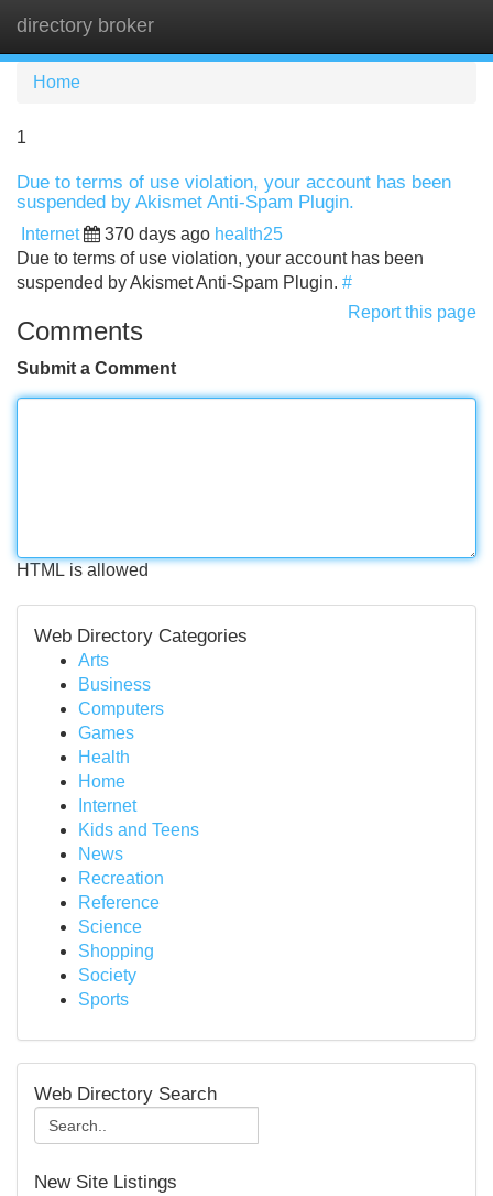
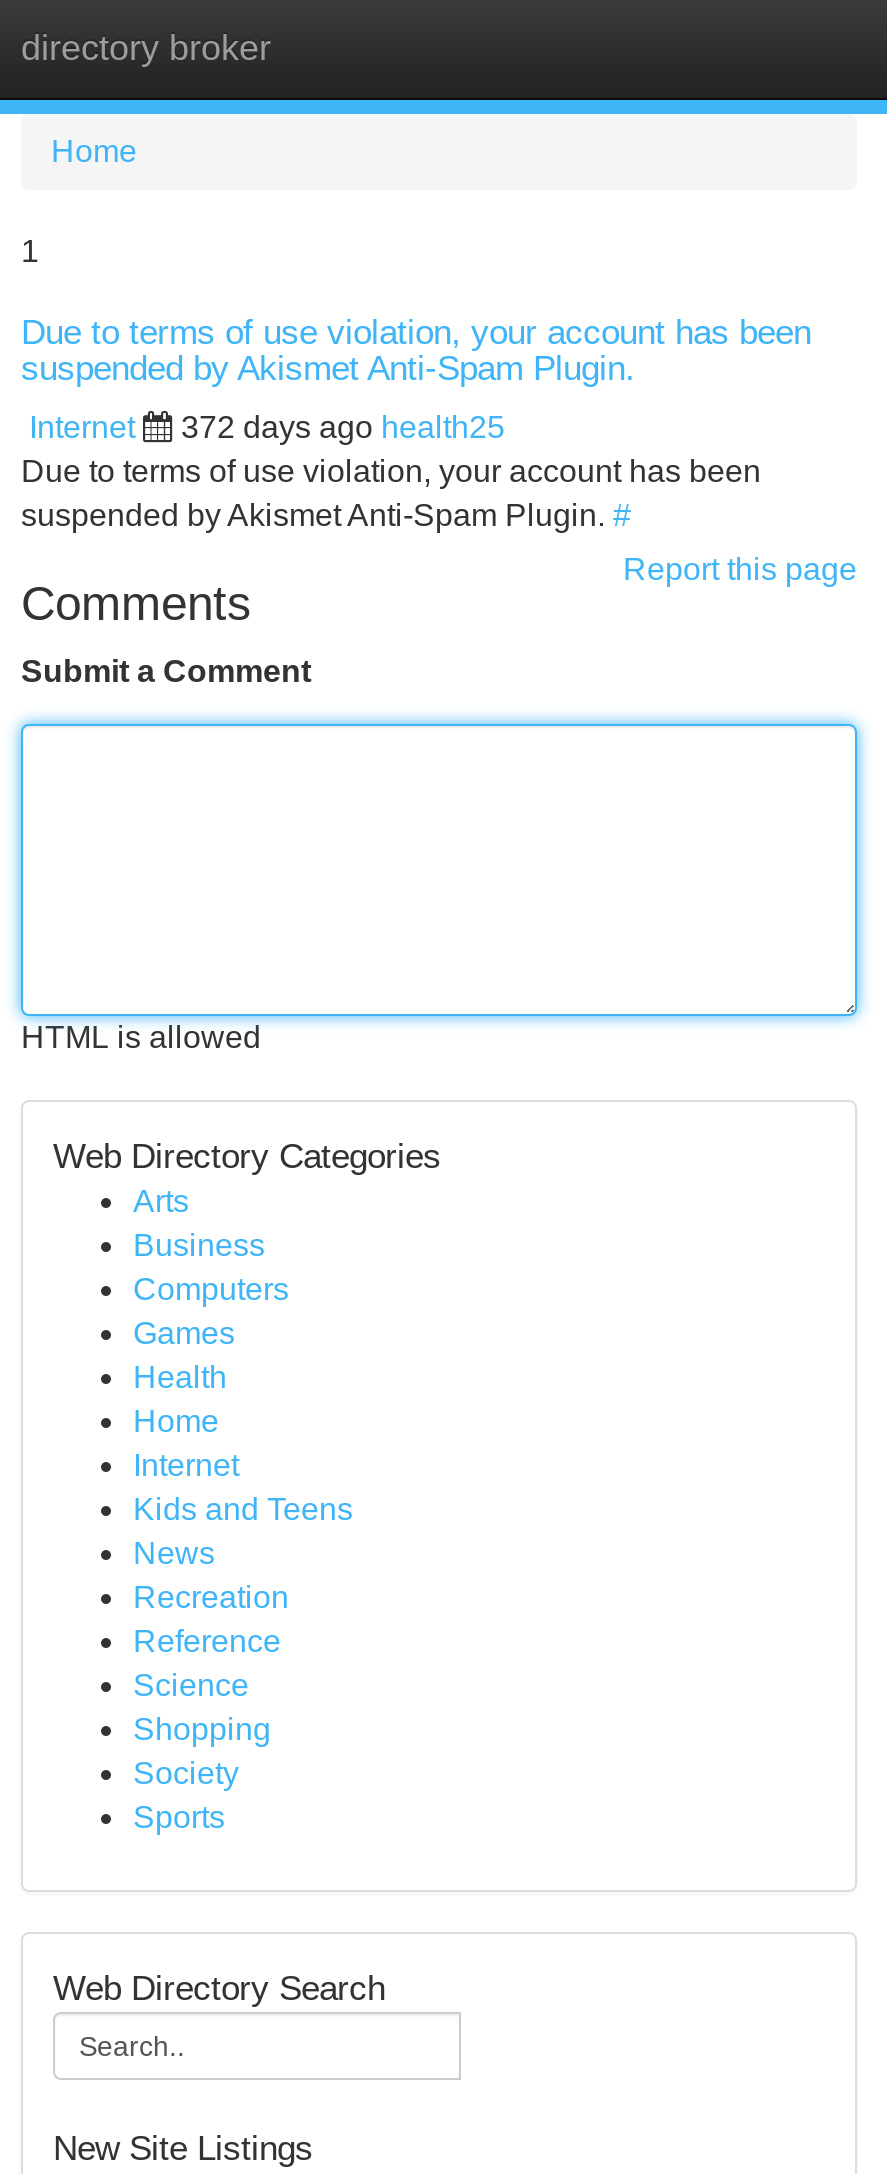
- 370 days ago health25
+ 372 days ago health25
